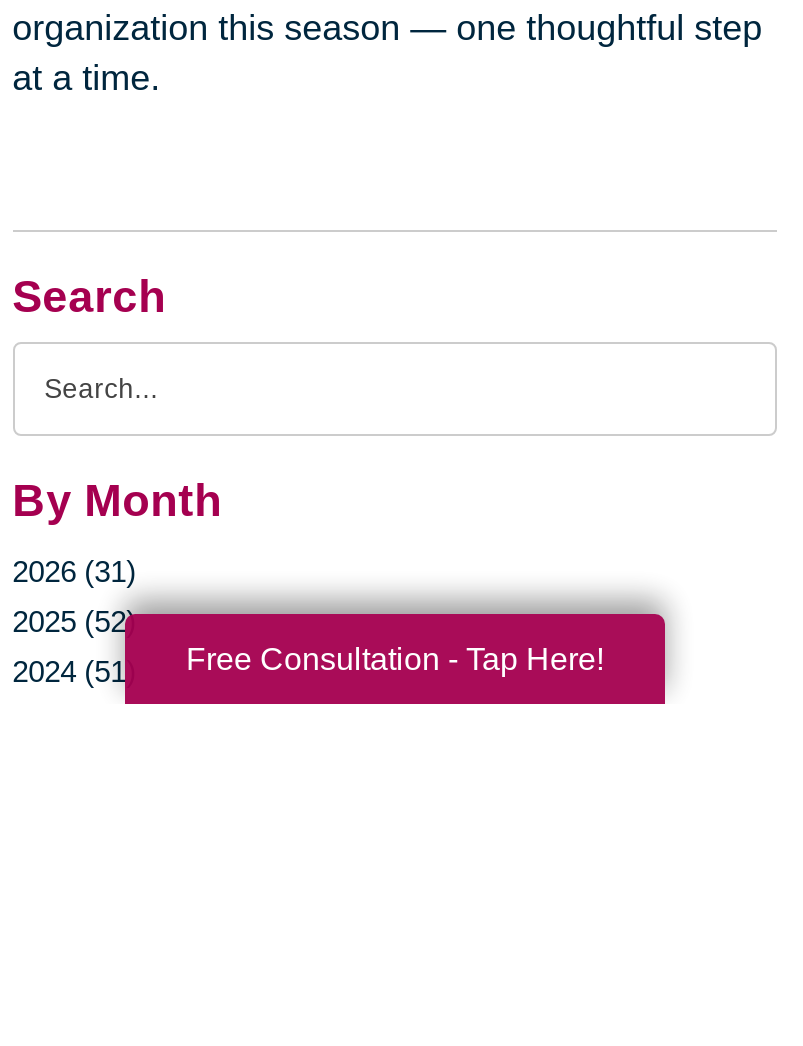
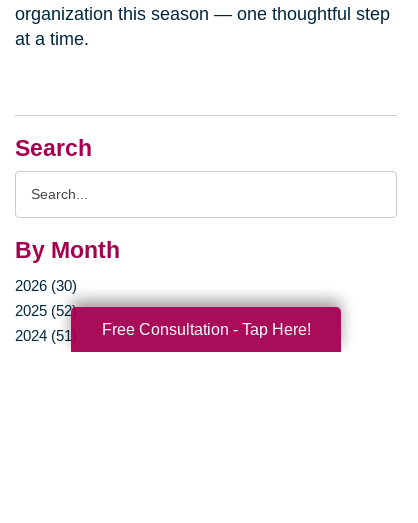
- 2026 (31)
+ 2026 (30)
